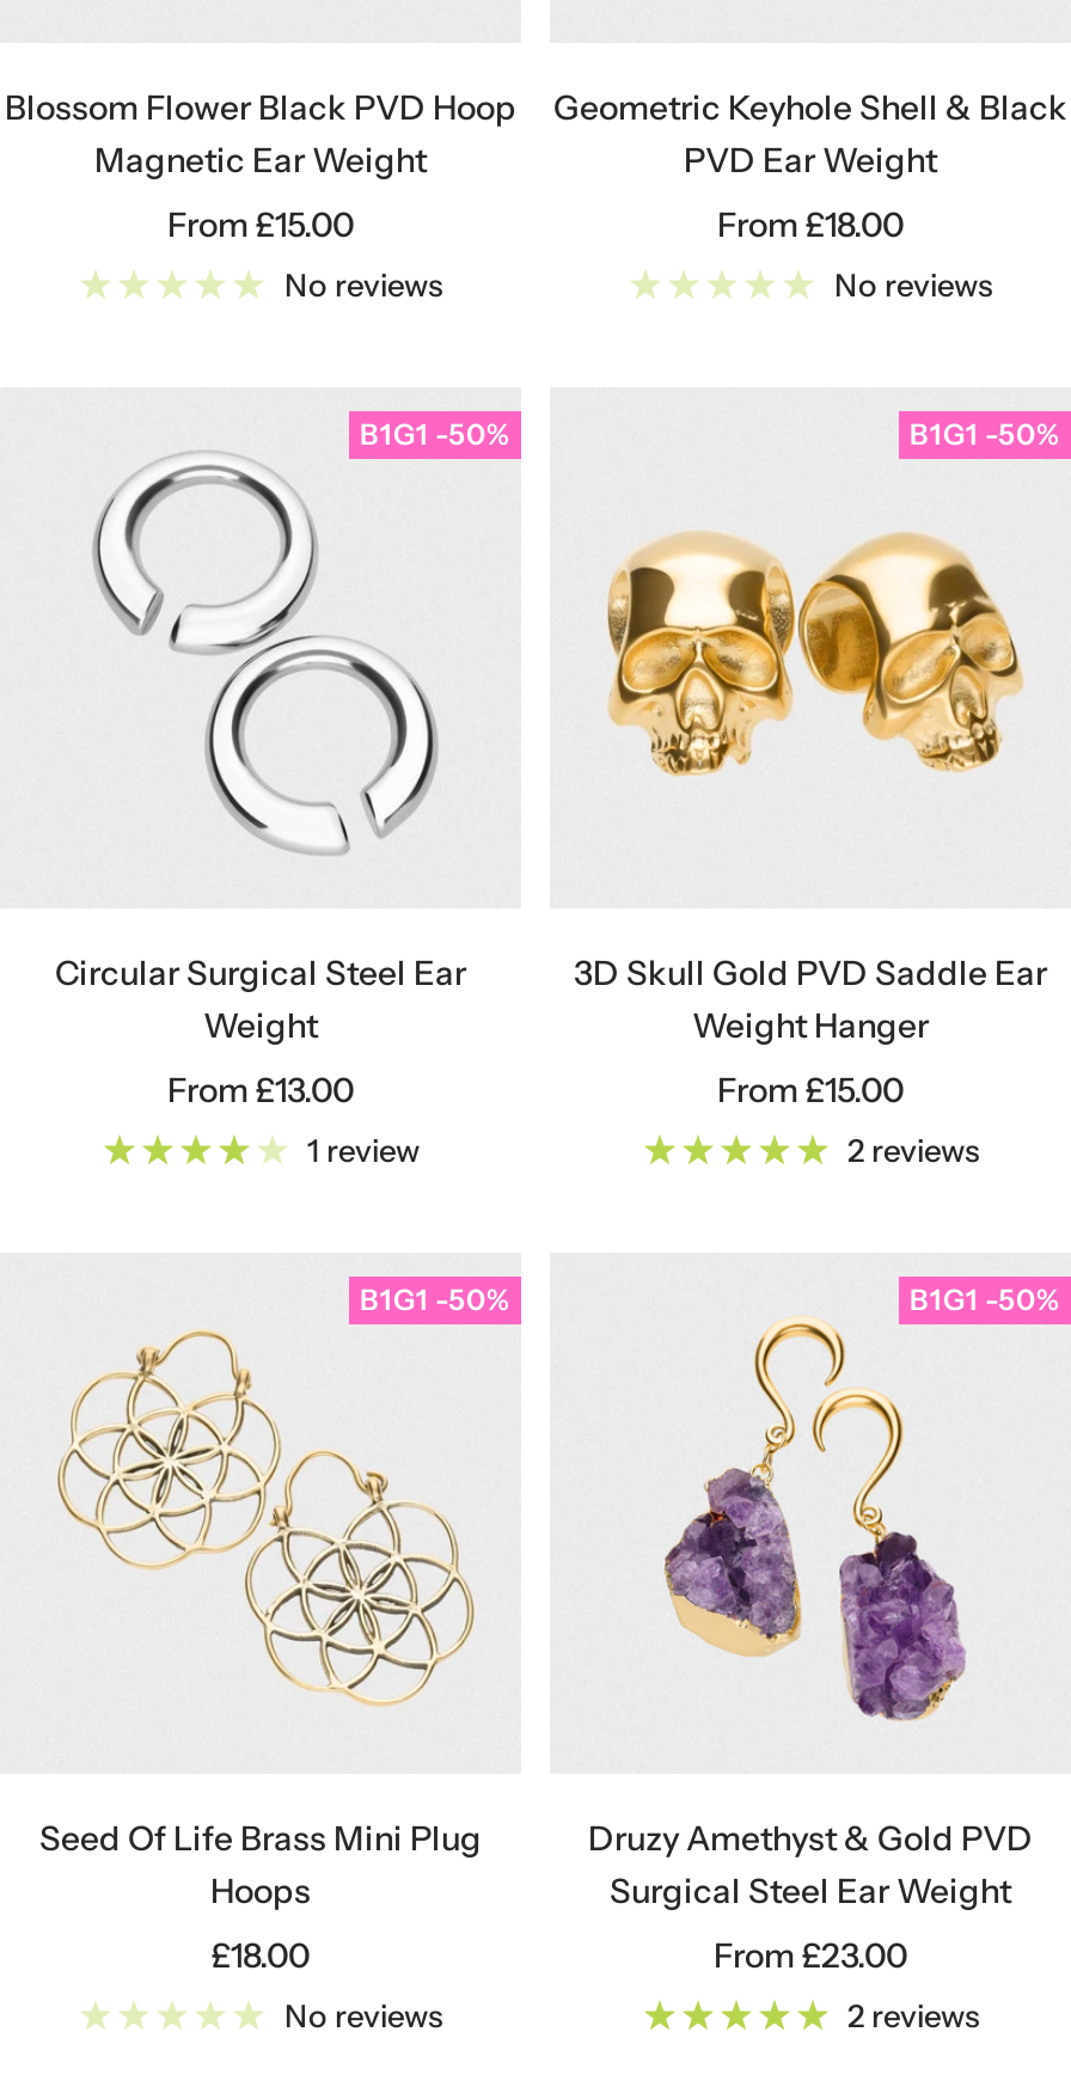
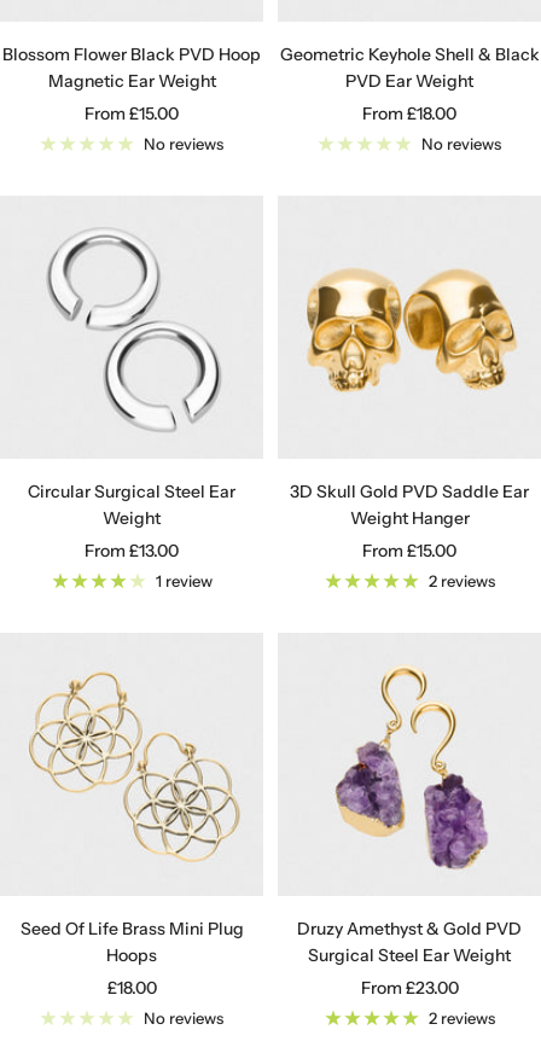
- B1G1 -50%

- B1G1 -50%

- B1G1 -50%

- B1G1 -50%
